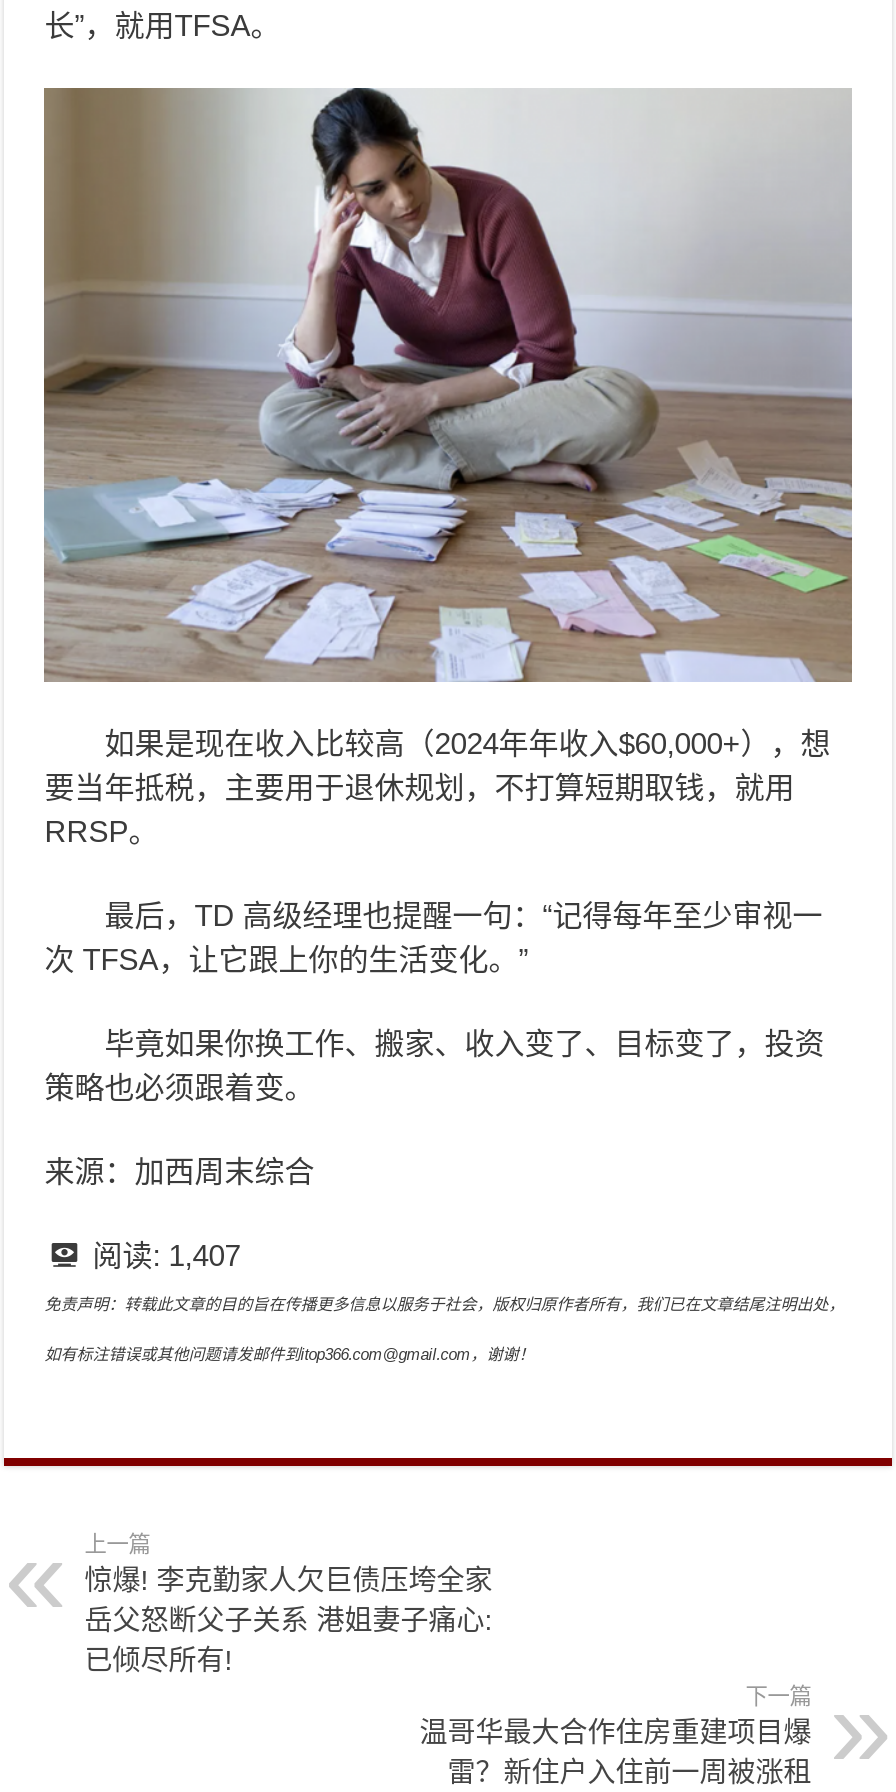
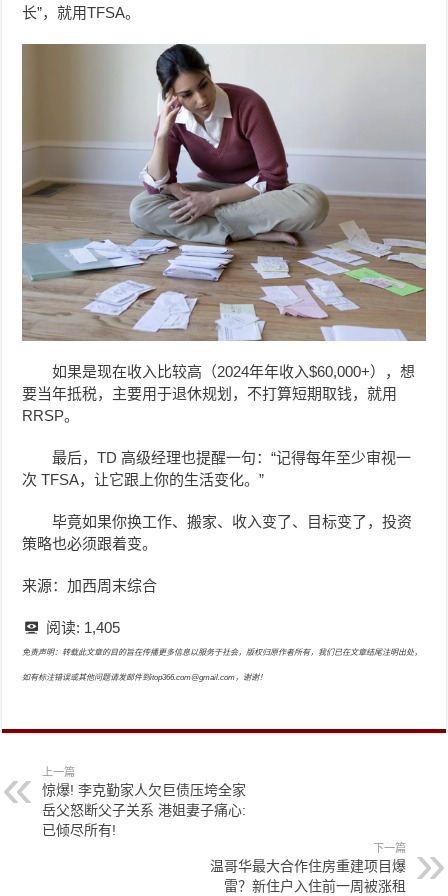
- 阅读: 1,407
+ 阅读: 1,405
